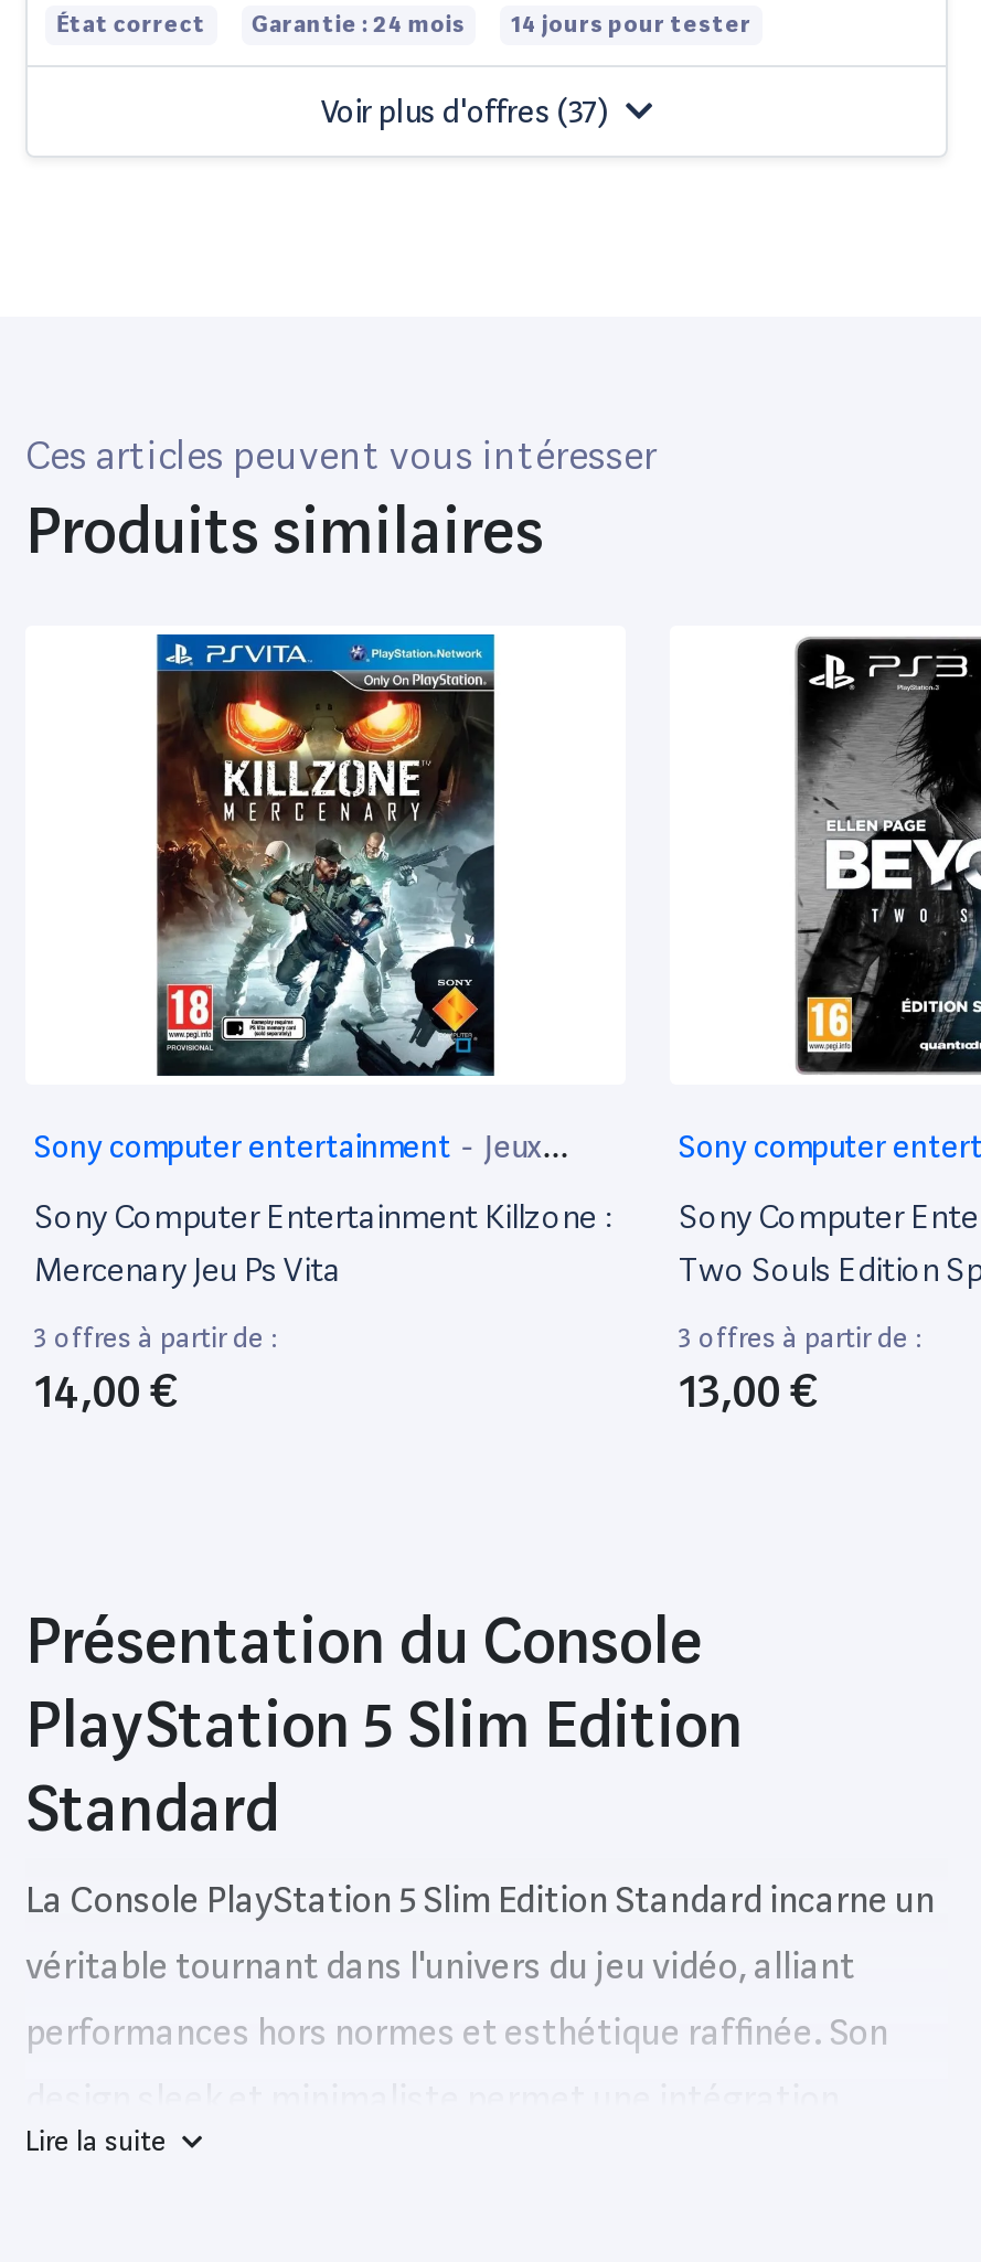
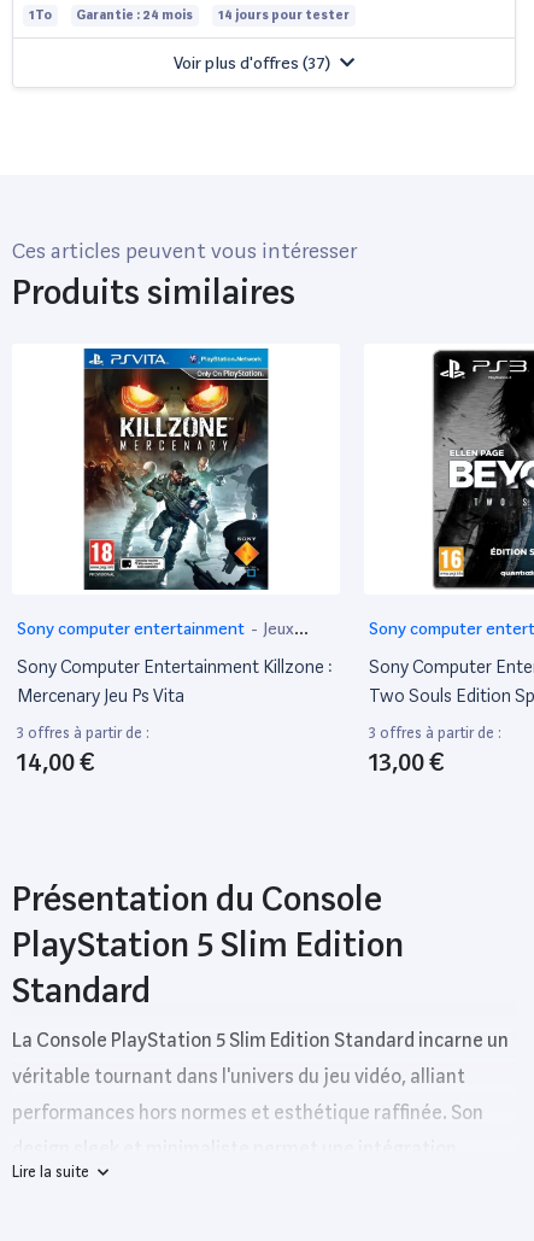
- État correct
+ 1To
